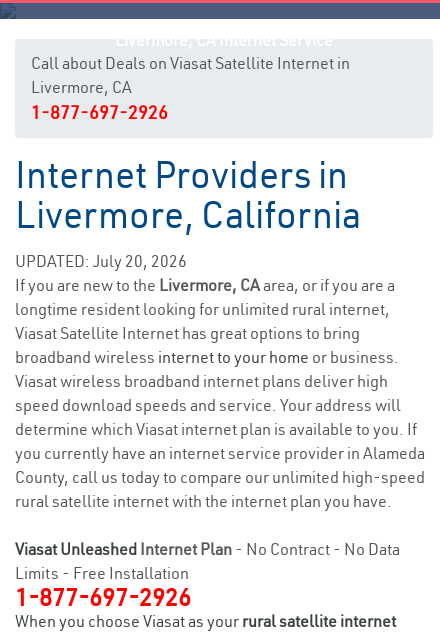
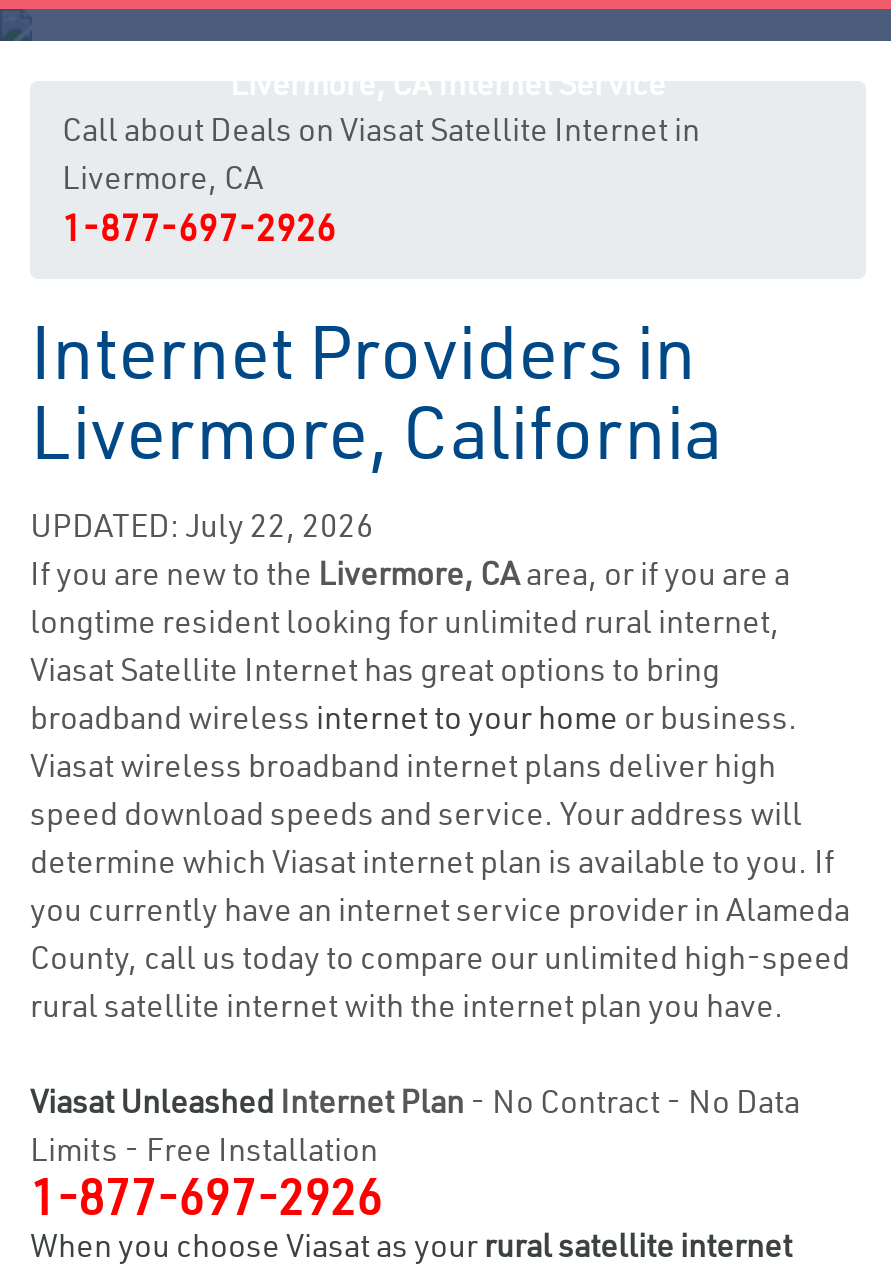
- UPDATED: July 20, 2026
+ UPDATED: July 22, 2026
